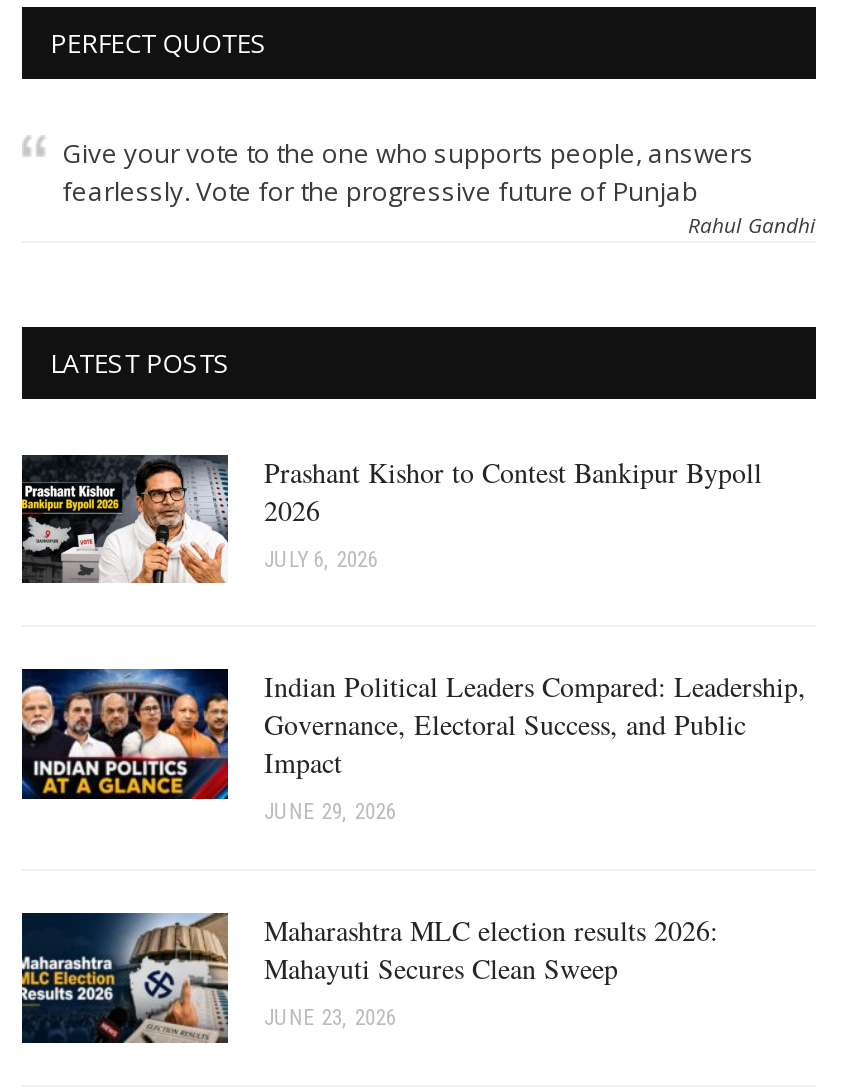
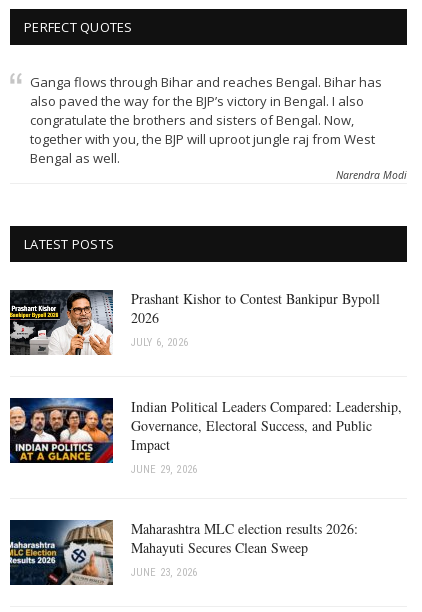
- Give your vote to the one who supports people, answers
- fearlessly. Vote for the progressive future of Punjab
- Rahul Gandhi
+ Ganga flows through Bihar and reaches Bengal. Bihar has
+ also paved the way for the BJP’s victory in Bengal. I also
+ congratulate the brothers and sisters of Bengal. Now,
+ together with you, the BJP will uproot jungle raj from West
+ Bengal as well.
+ Narendra Modi
